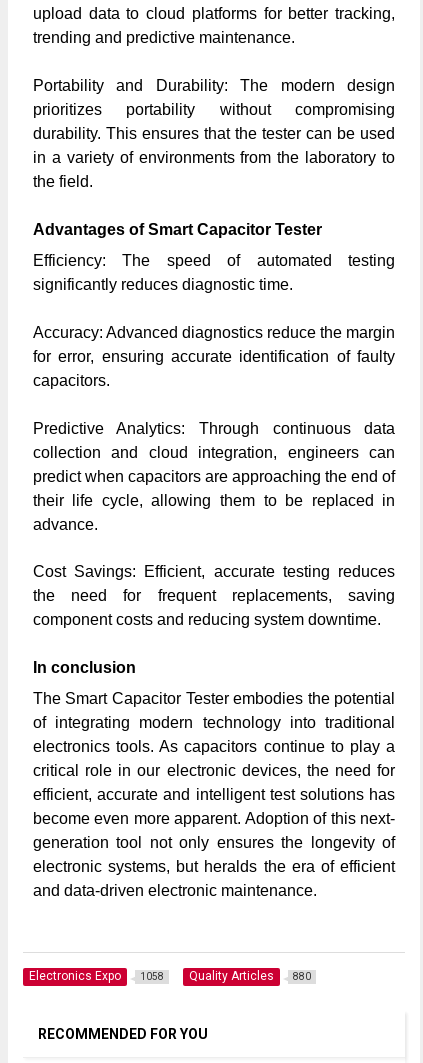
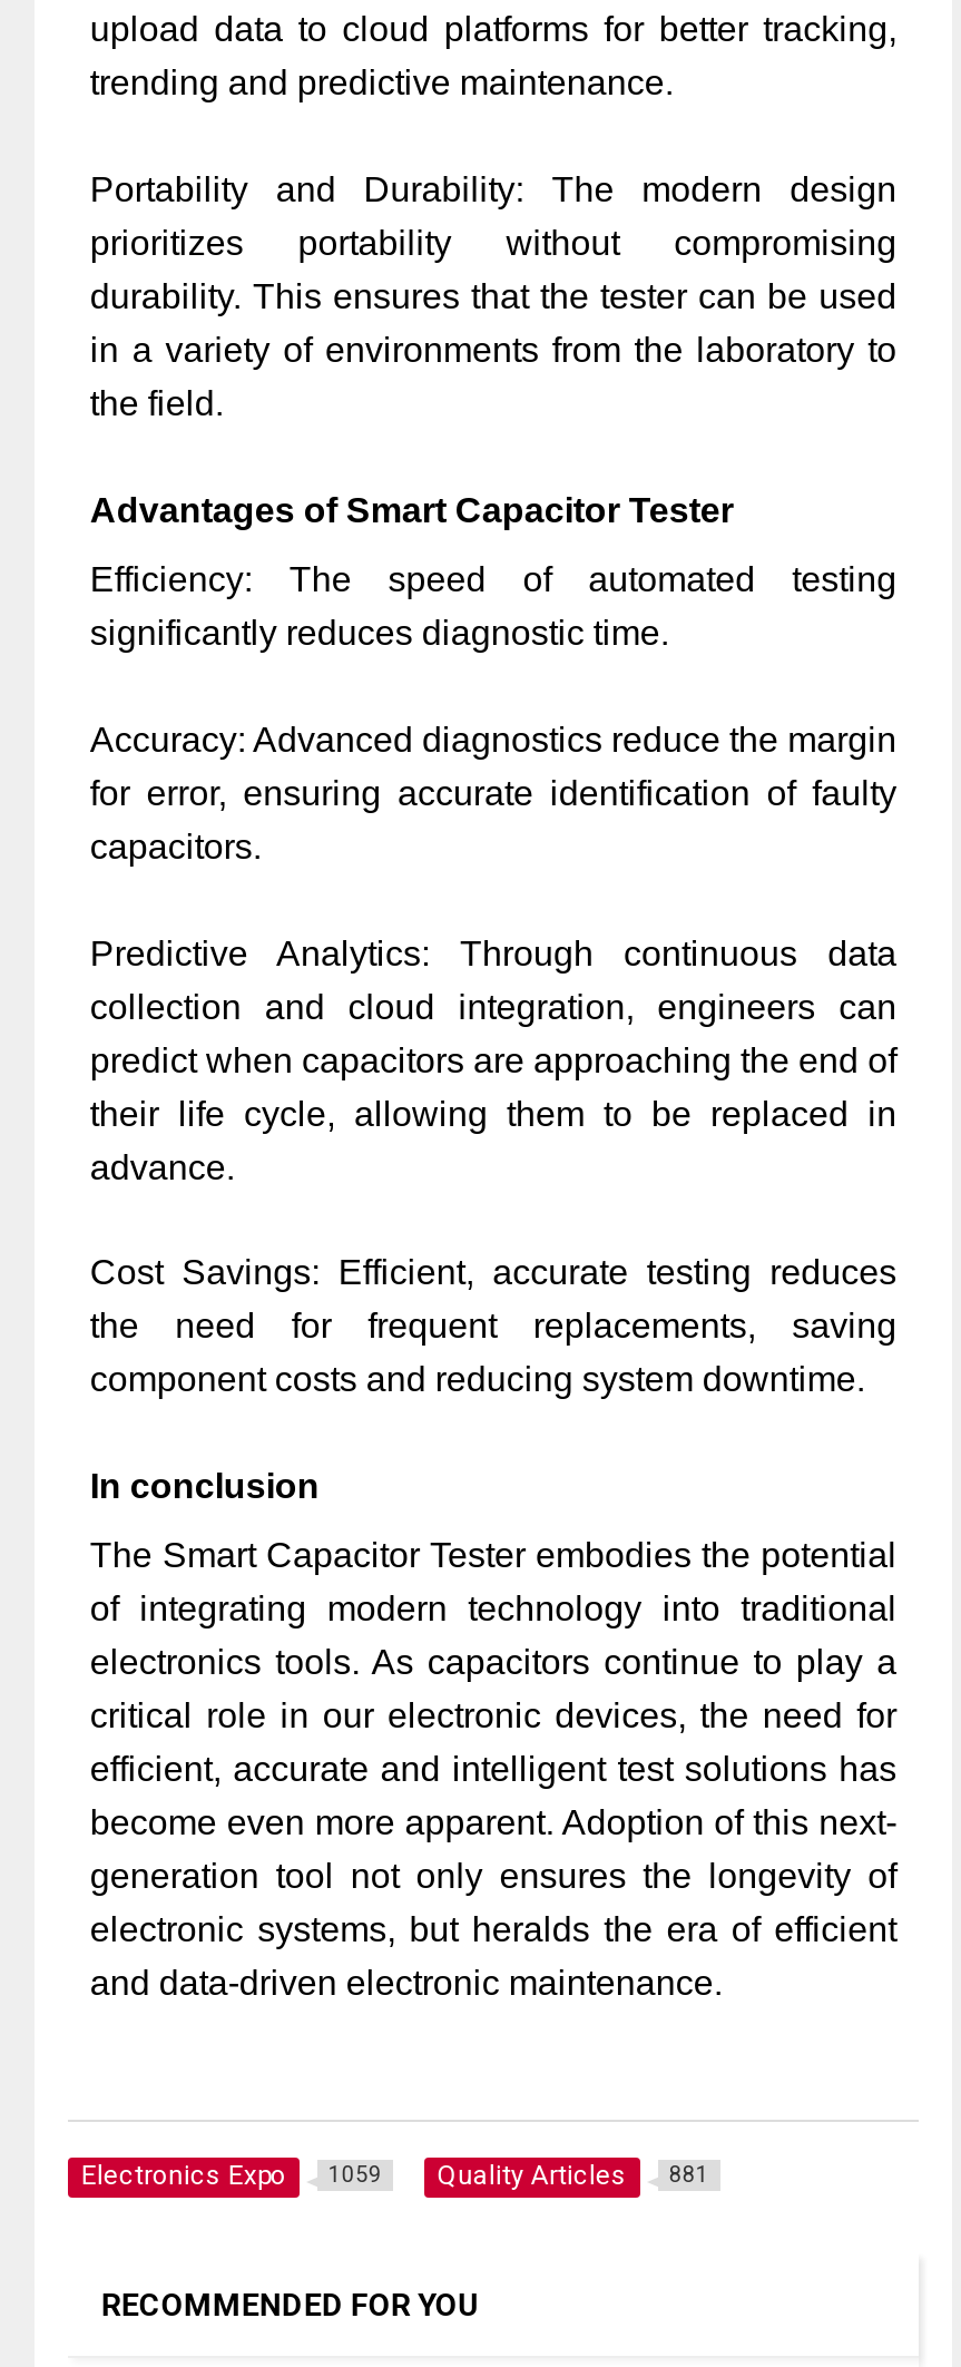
- Electronics Expo 1058
+ Electronics Expo 1059

- Quality Articles 880
+ Quality Articles 881
